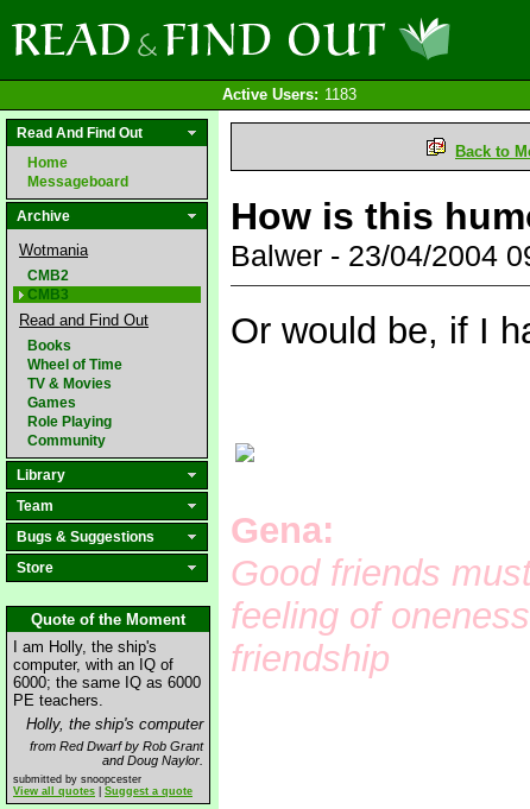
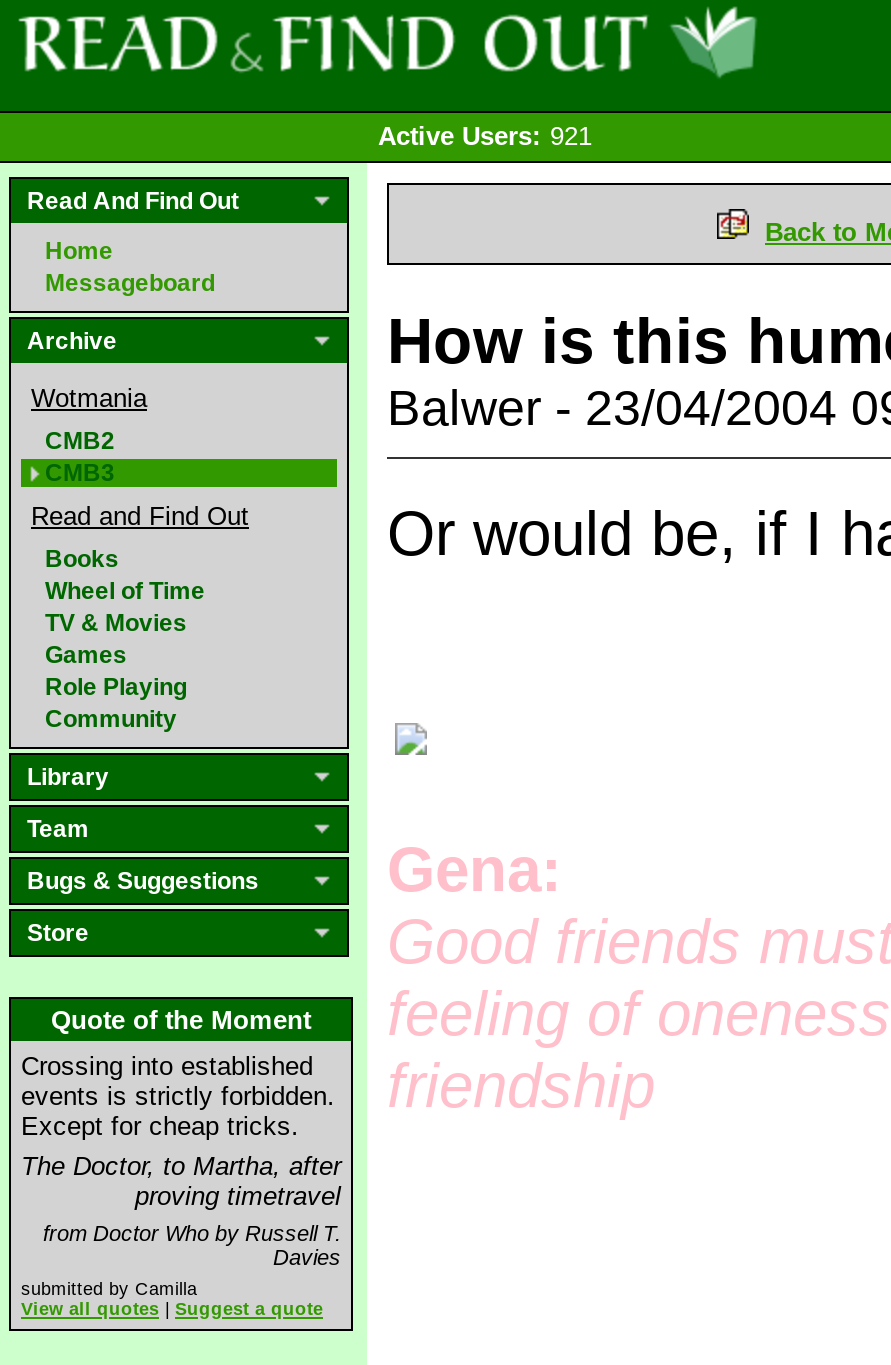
- Active Users: 1183
+ Active Users: 921

- I am Holly, the ship's
- computer, with an IQ of
- 6000; the same IQ as 6000
- PE teachers.
- Holly, the ship's computer
- from Red Dwarf by Rob Grant
- and Doug Naylor.
- submitted by snoopcester
+ Crossing into established
+ events is strictly forbidden.
+ Except for cheap tricks.
+ The Doctor, to Martha, after
+ proving timetravel
+ from Doctor Who by Russell T.
+ Davies
+ submitted by Camilla
